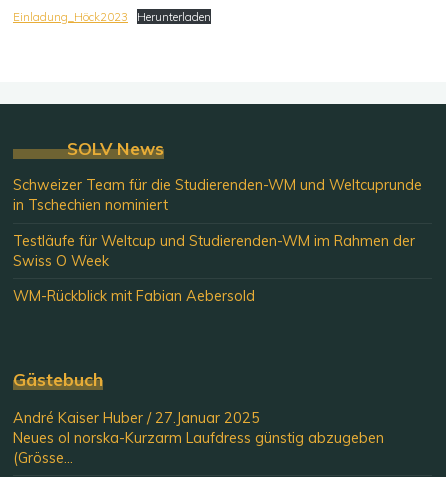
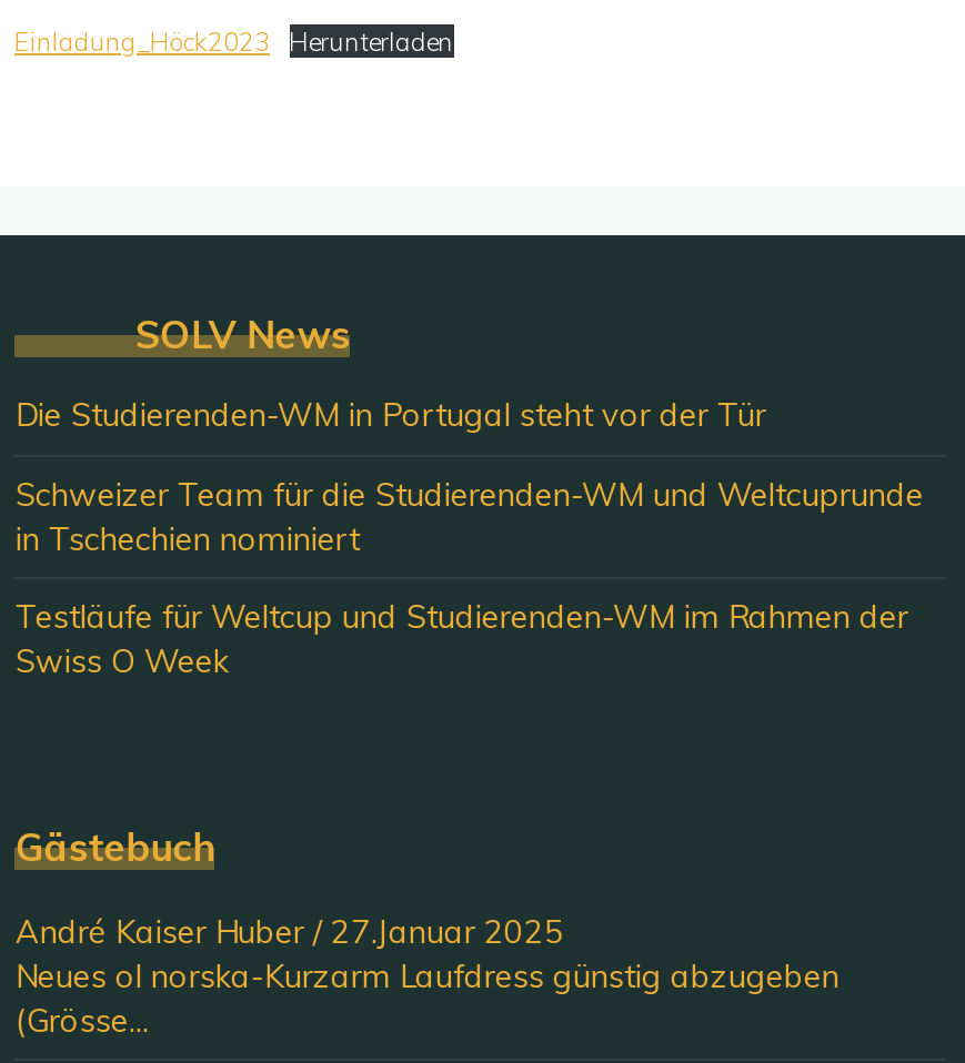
+ Die Studierenden-WM in Portugal steht vor der Tür

moved down: Schweizer Team für die Studierenden-WM und Weltcuprunde | in Tschechien nominiert | Testläufe für Weltcup und Studierenden-WM im Rahmen der | Swiss O Week

- WM-Rückblick mit Fabian Aebersold
